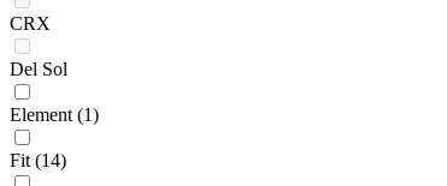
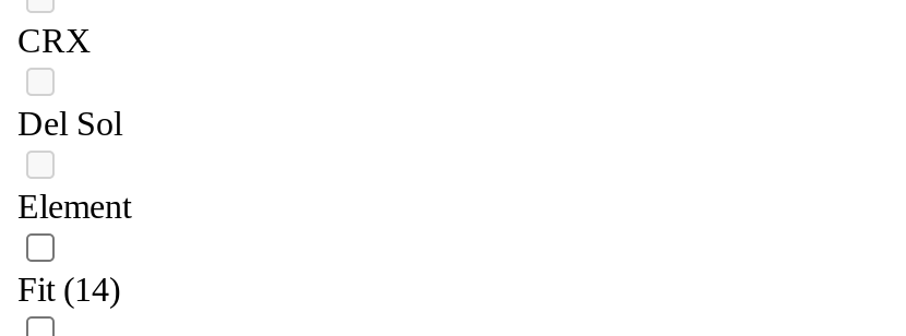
- Element (1)
+ Element
